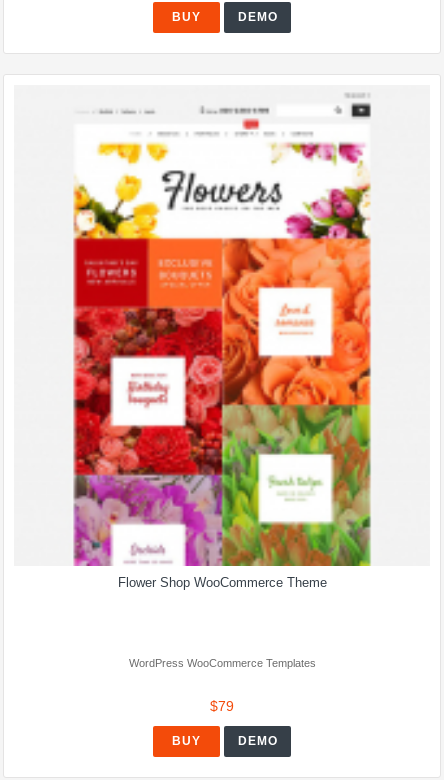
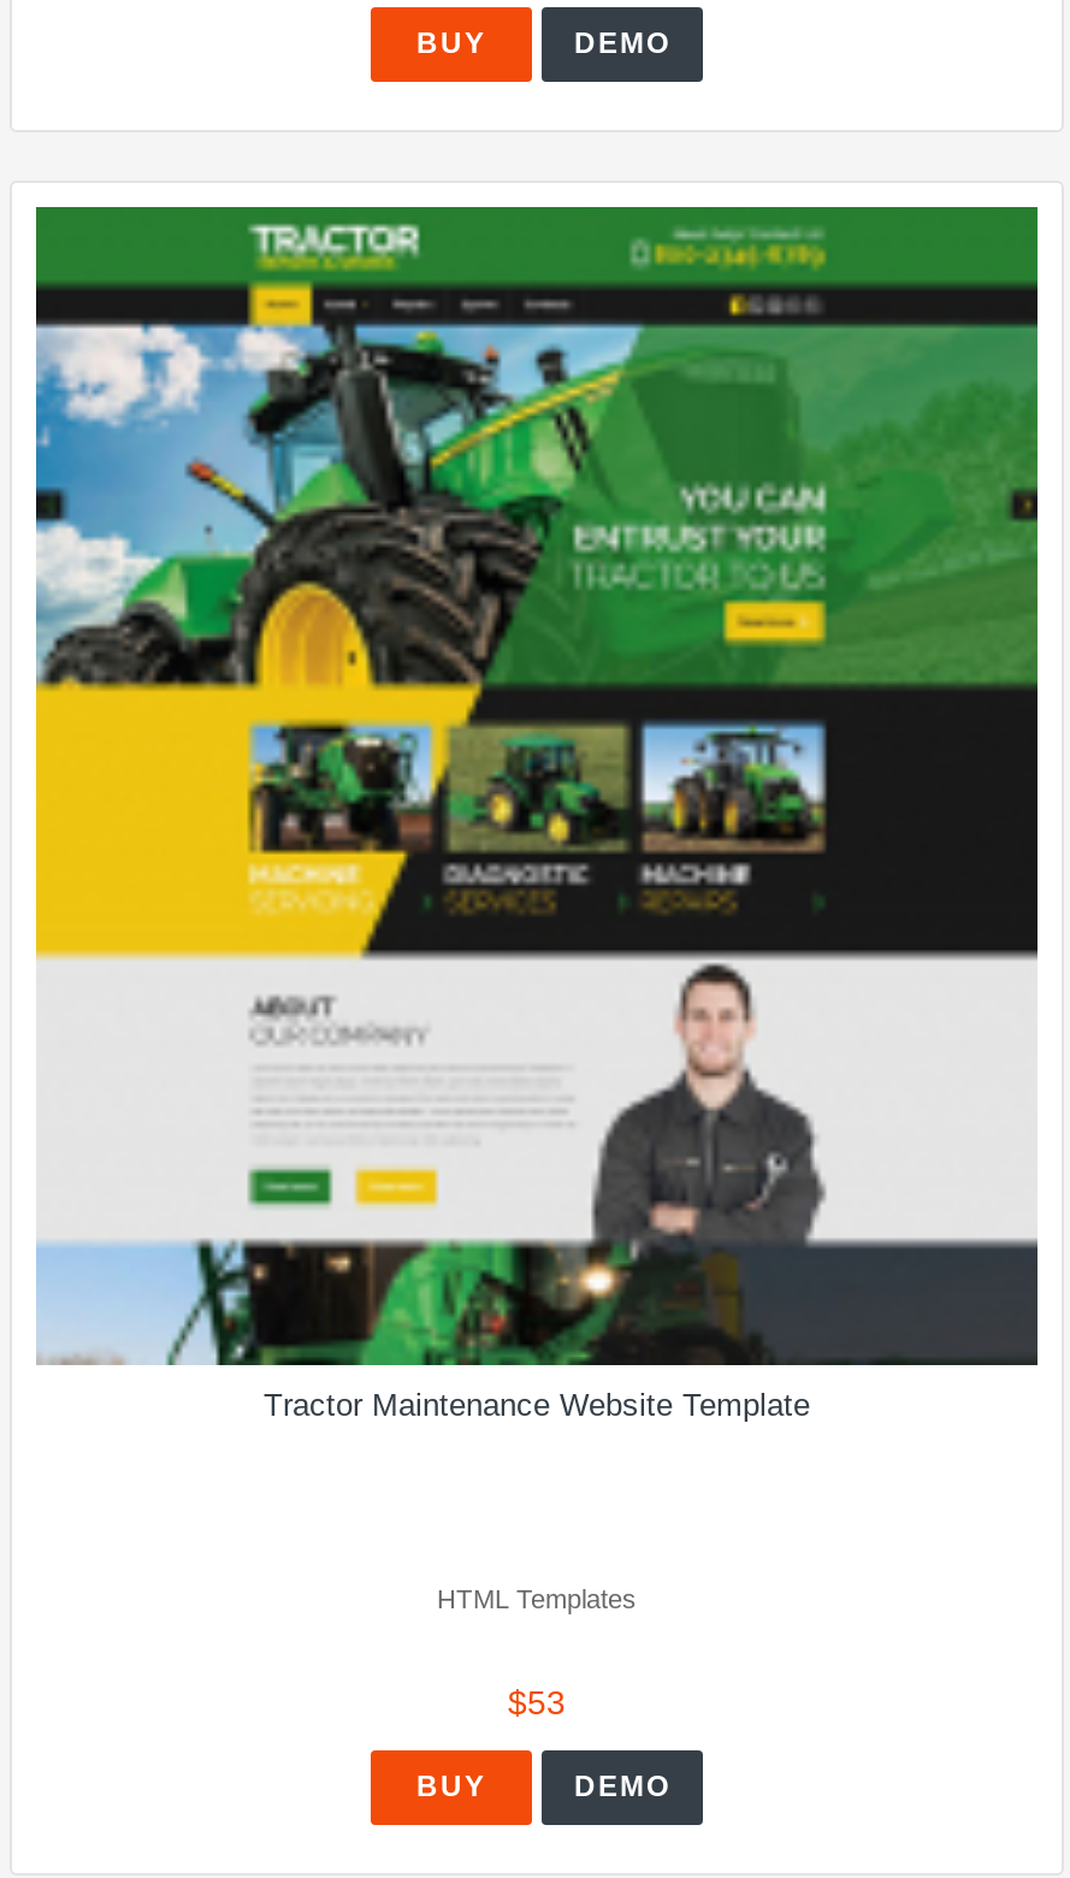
- [image]
- Flower Shop WooCommerce Theme
+ [image]
+ Tractor Maintenance Website Template

- WordPress WooCommerce Templates
+ HTML Templates

- $79
+ $53
